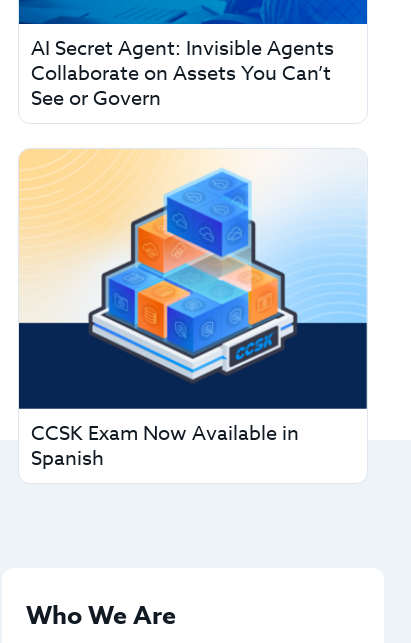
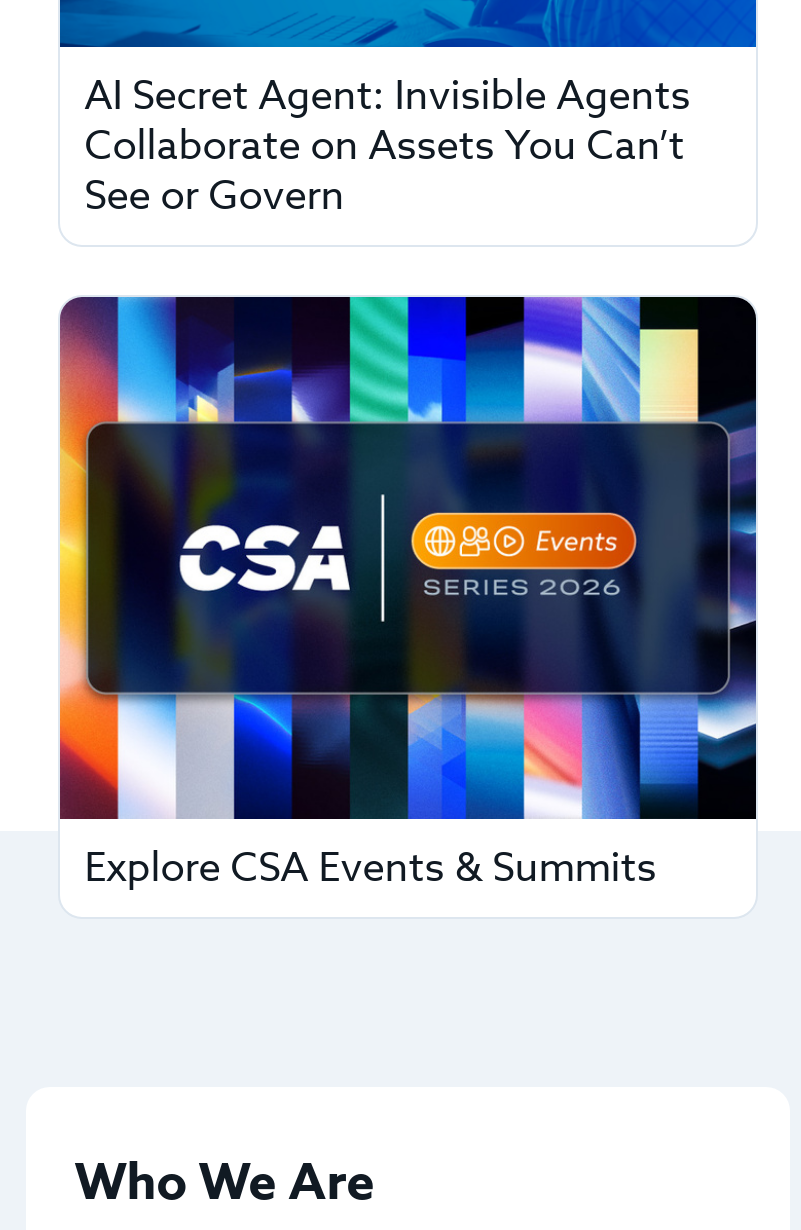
- [image]
- CCSK Exam Now Available in
- Spanish
+ [image]
+ Explore CSA Events & Summits
